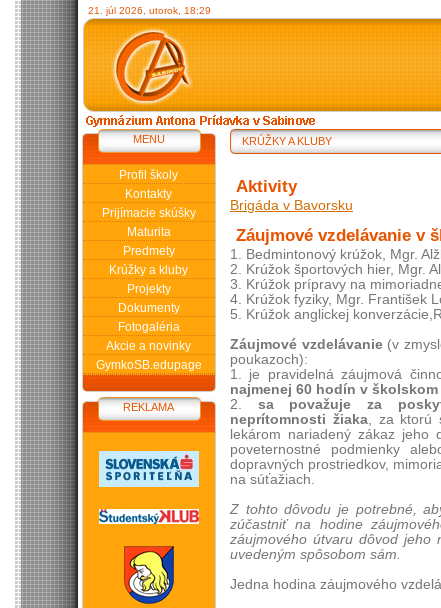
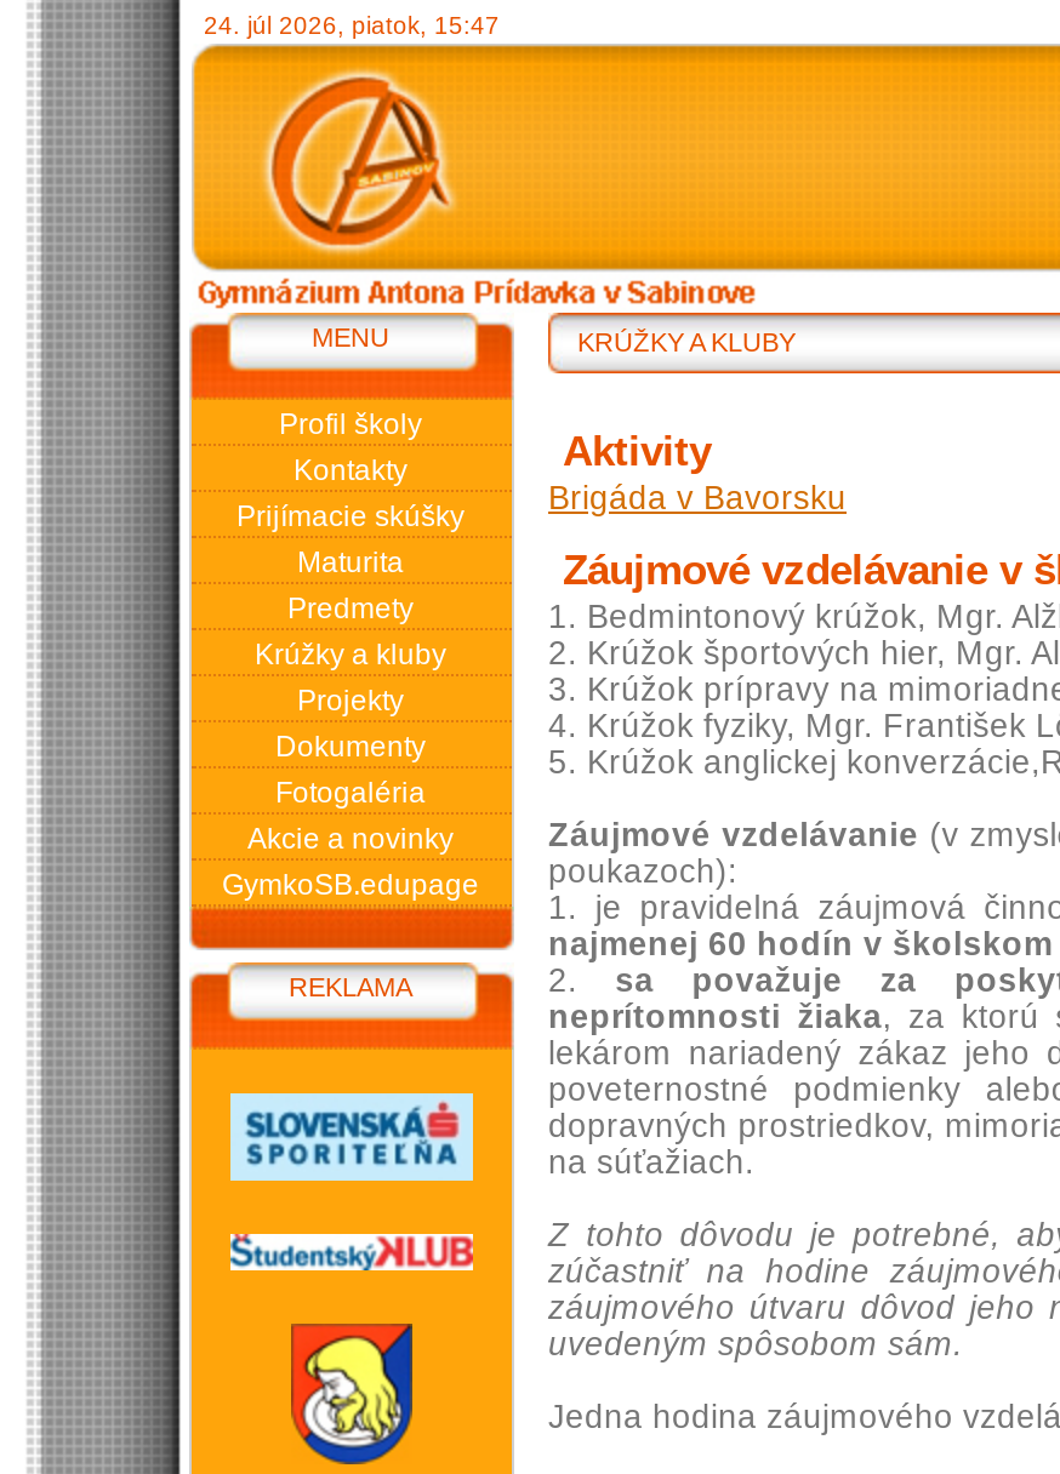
- 21. júl 2026, utorok, 18:29
+ 24. júl 2026, piatok, 15:47
